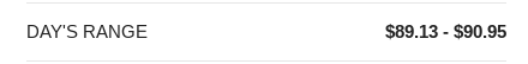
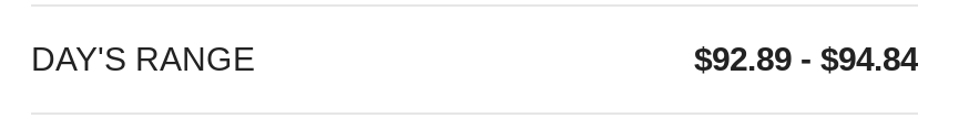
- $89.13 - $90.95
+ $92.89 - $94.84
